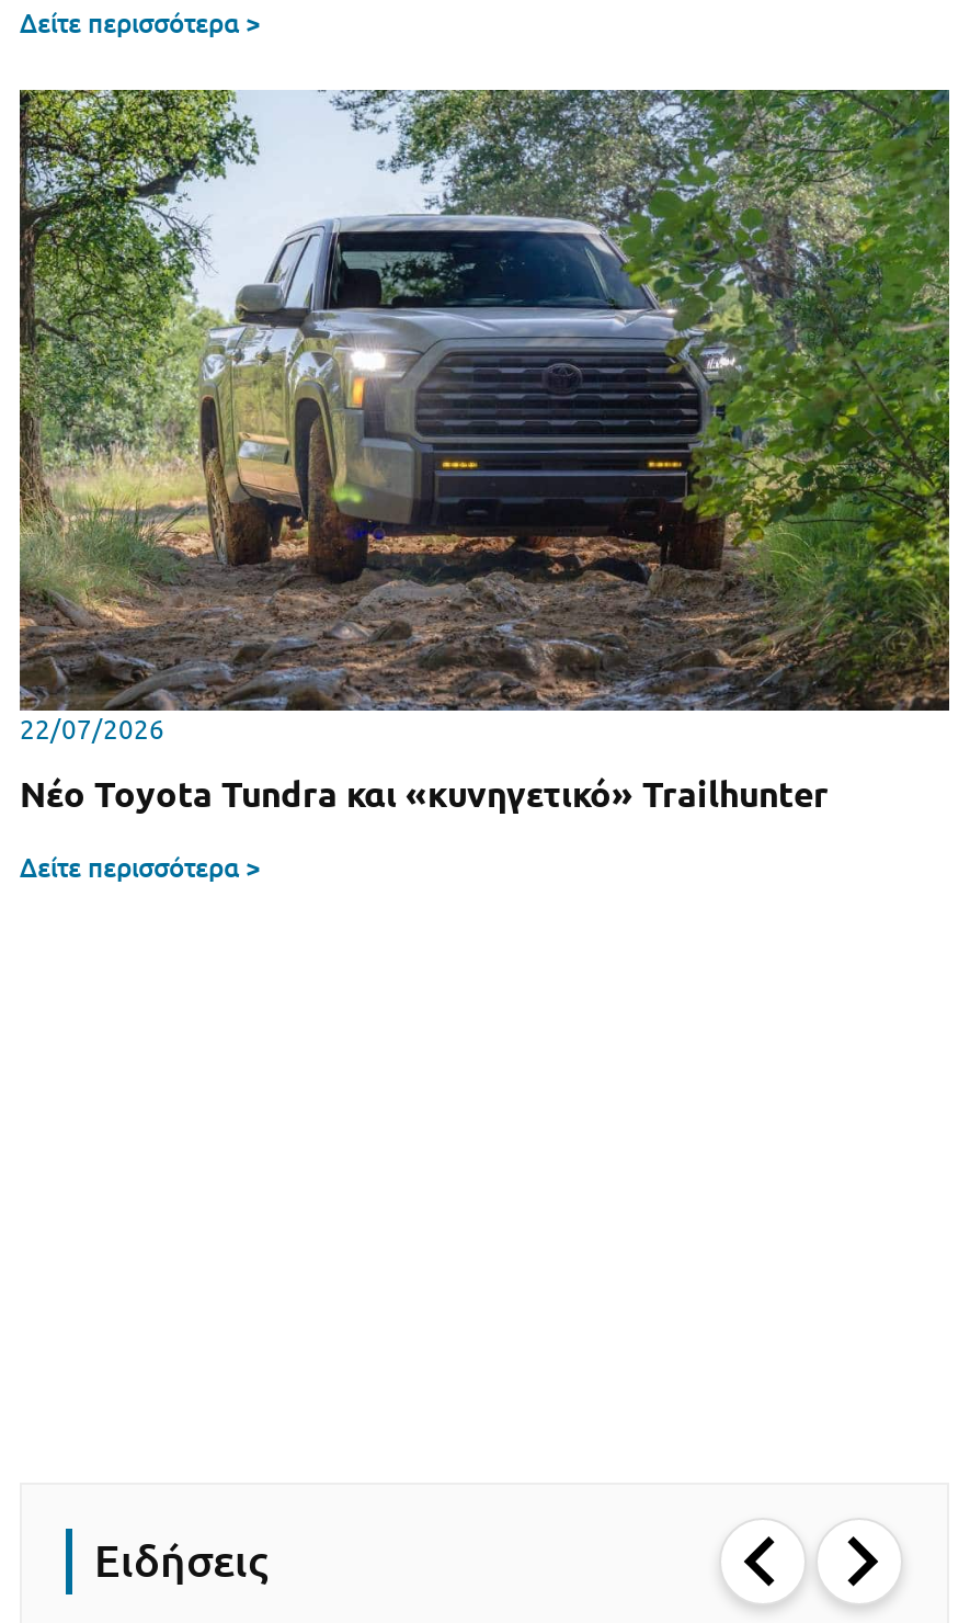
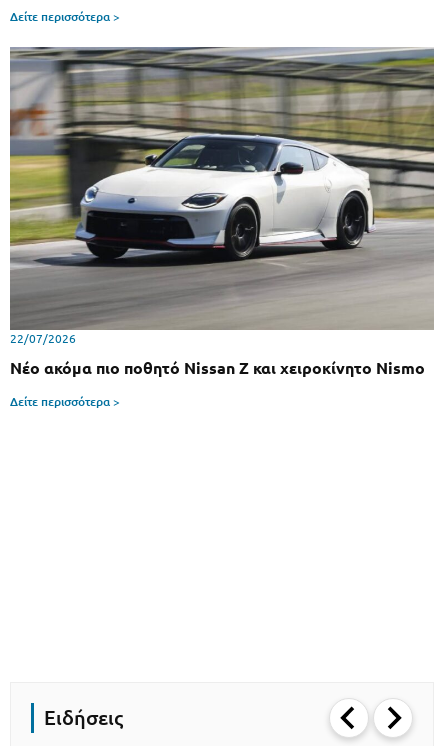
- [image]
- Νέο Toyota Tundra και «κυνηγετικό» Trailhunter
+ [image]
+ Νέο ακόμα πιο ποθητό Nissan Z και χειροκίνητο Nismo
